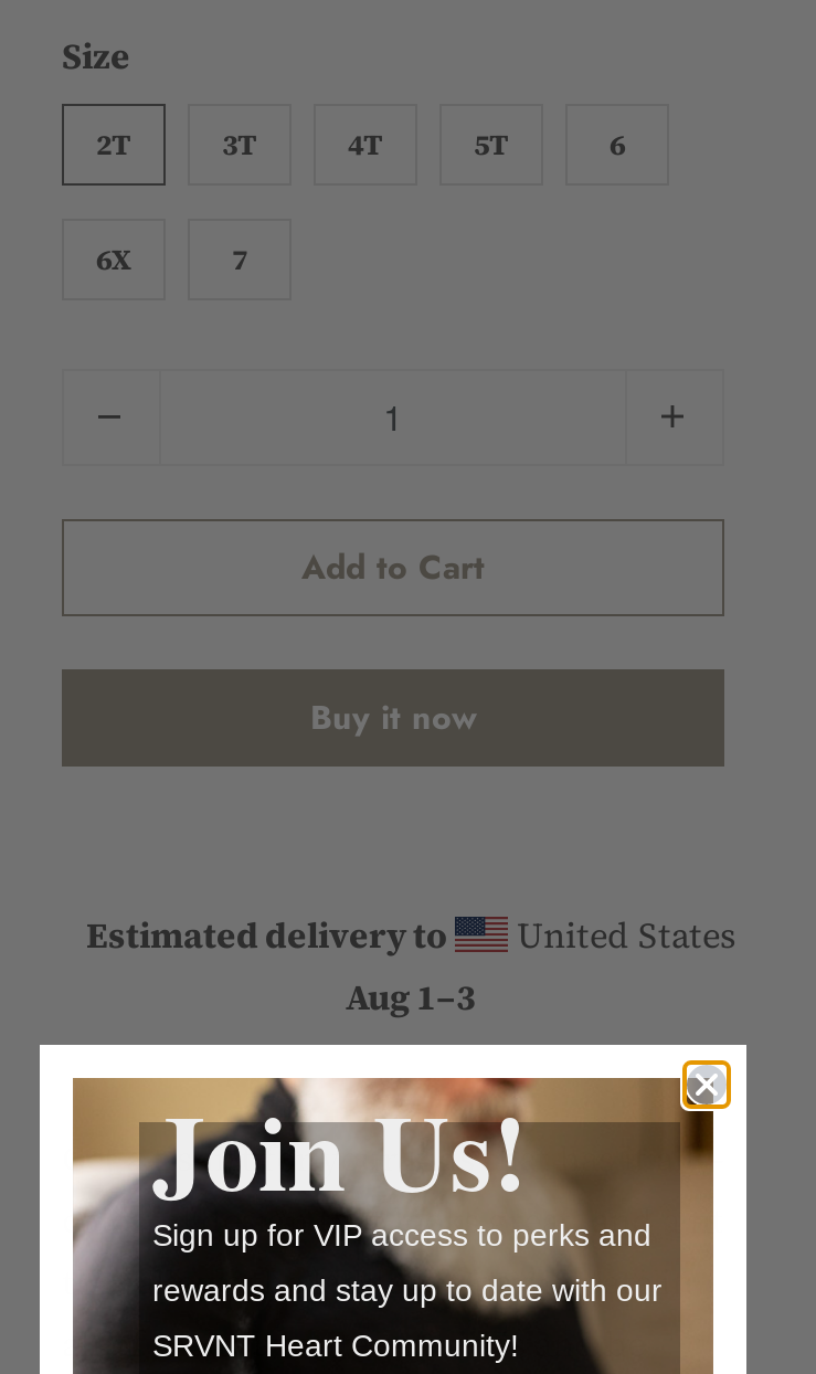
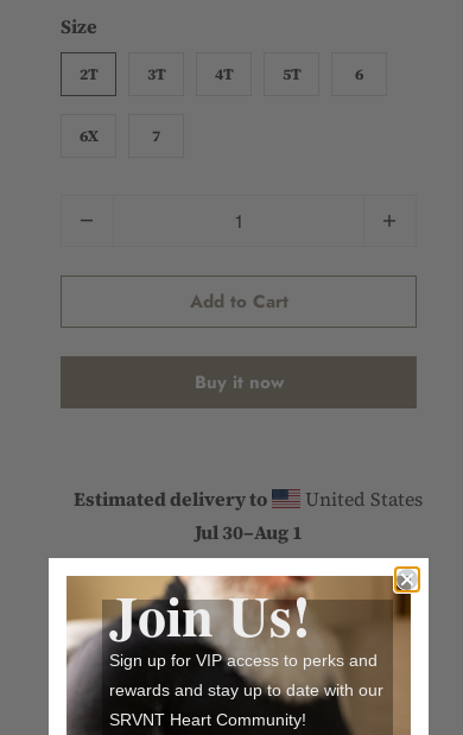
- Aug 1–3
+ Jul 30–Aug 1
